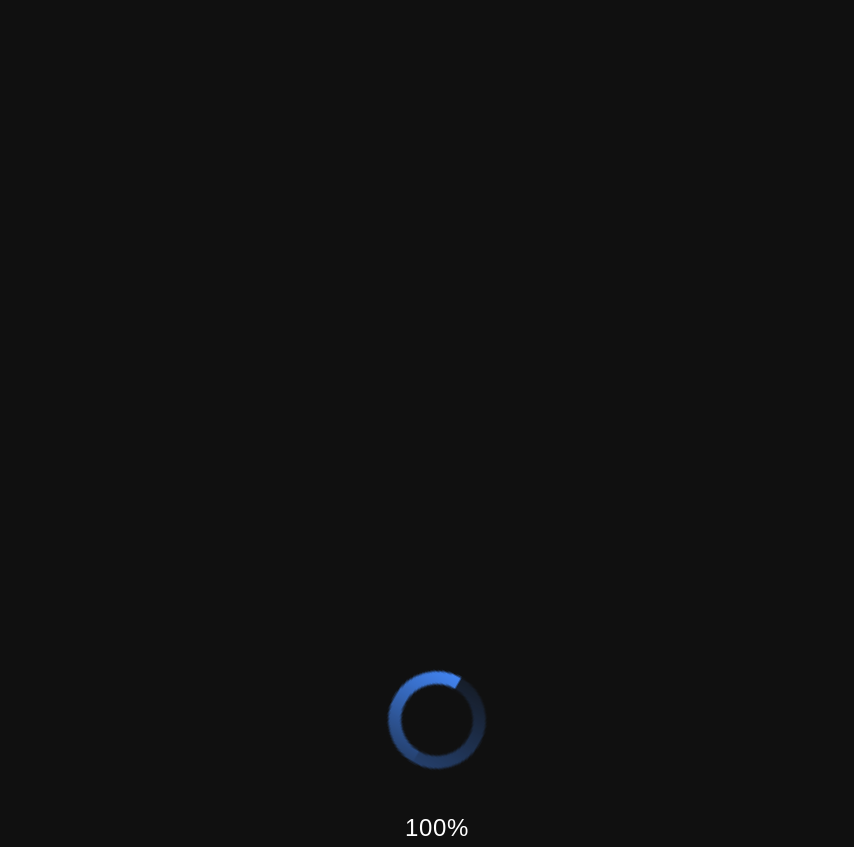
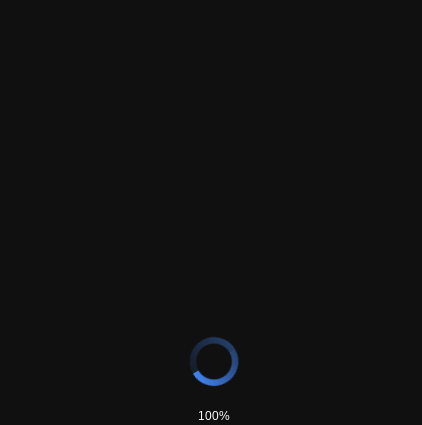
- [image]
+ [image]
